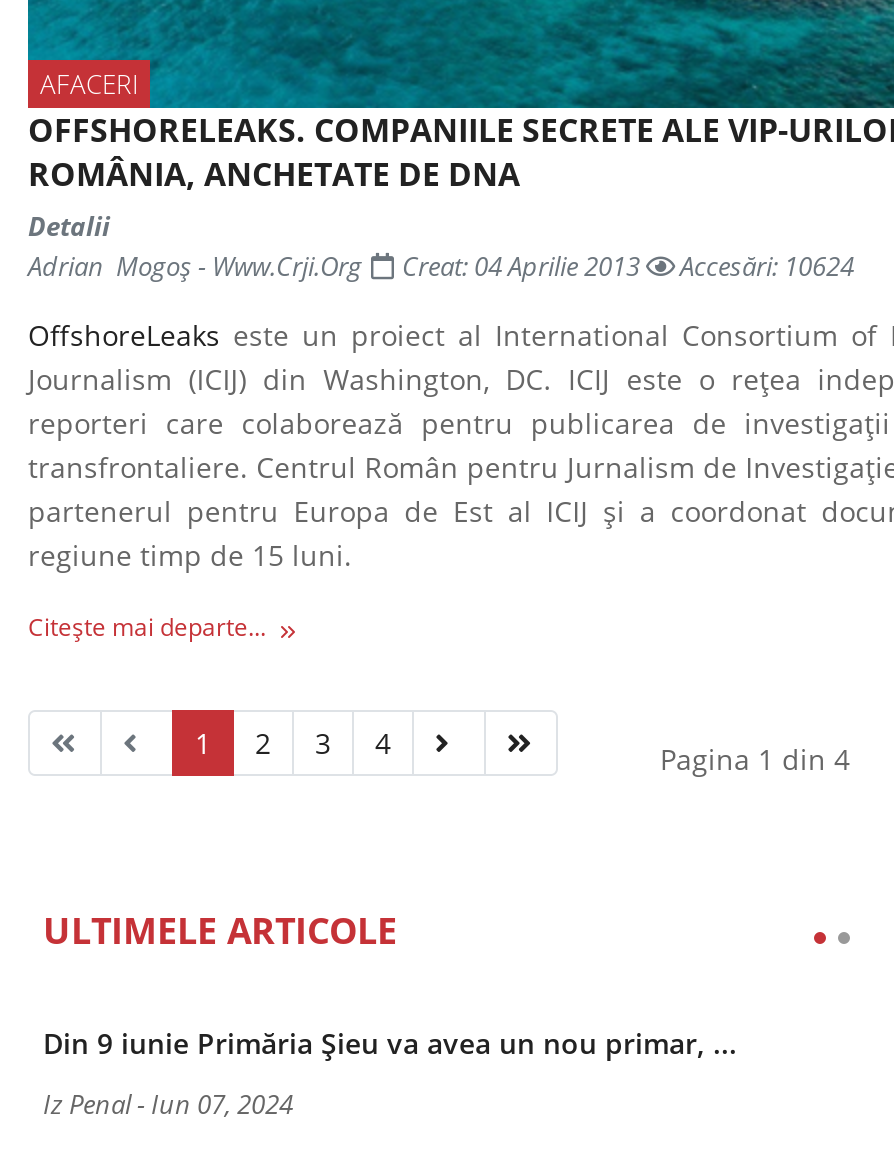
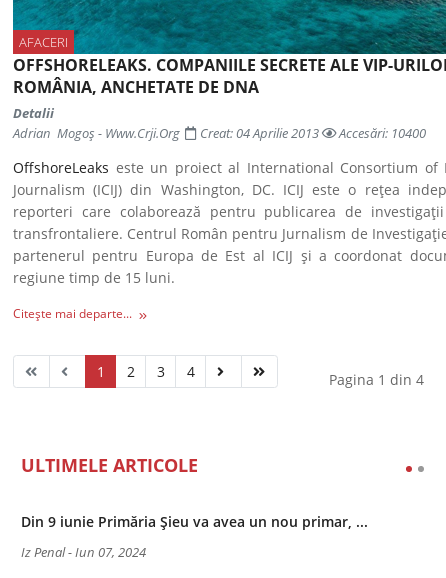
- Adrian Mogoș - Www.crji.org Creat: 04 Aprilie 2013 Accesări: 10624
+ Adrian Mogoș - Www.crji.org Creat: 04 Aprilie 2013 Accesări: 10400
